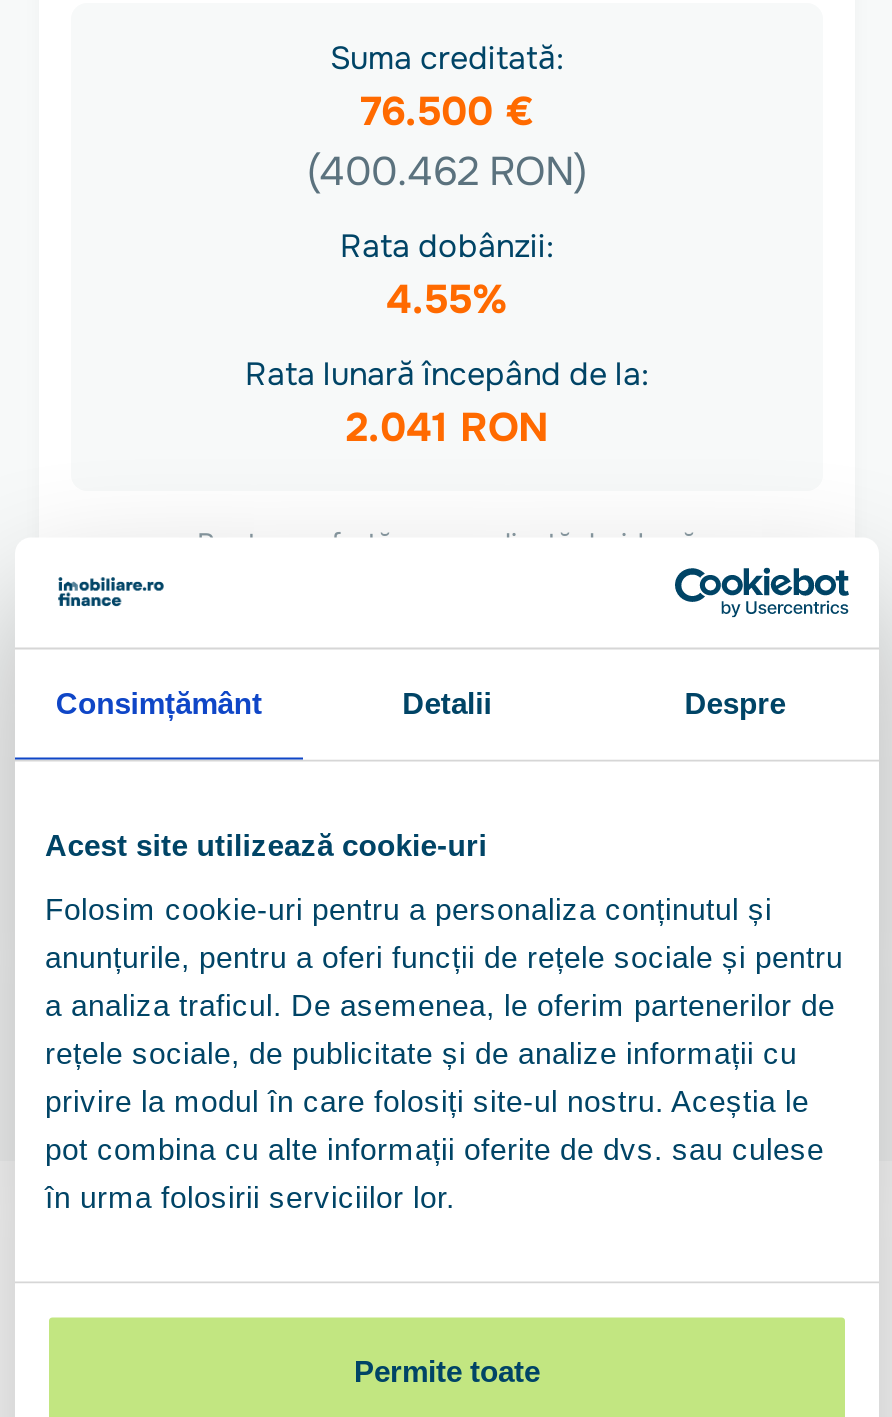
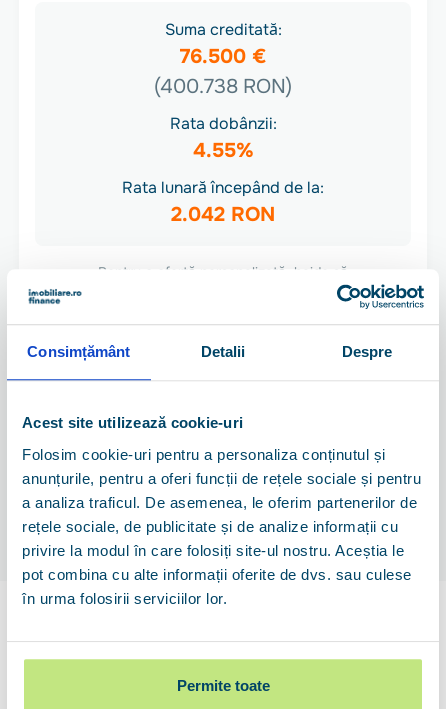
- (400.462 RON)
+ (400.738 RON)

- 2.041 RON
+ 2.042 RON
